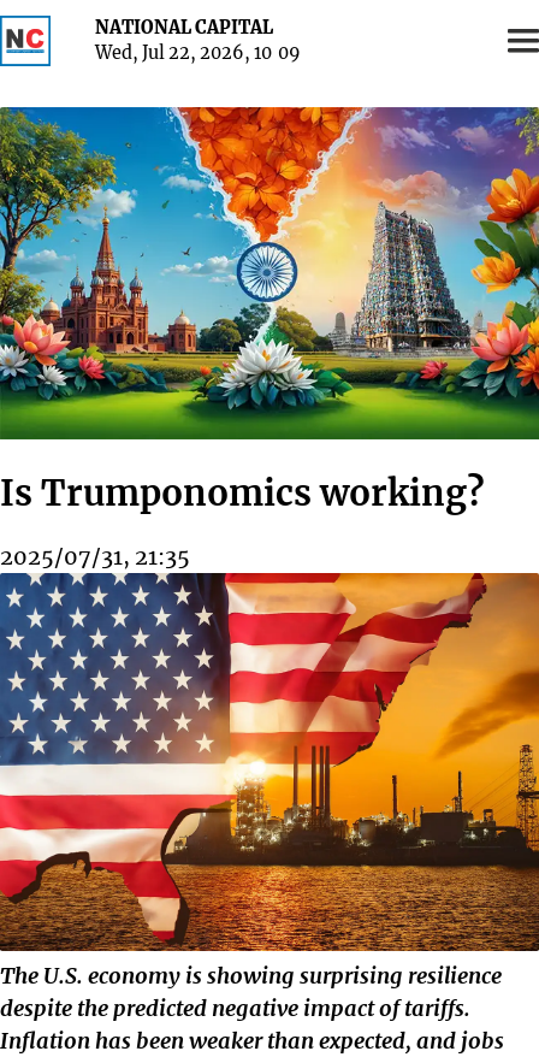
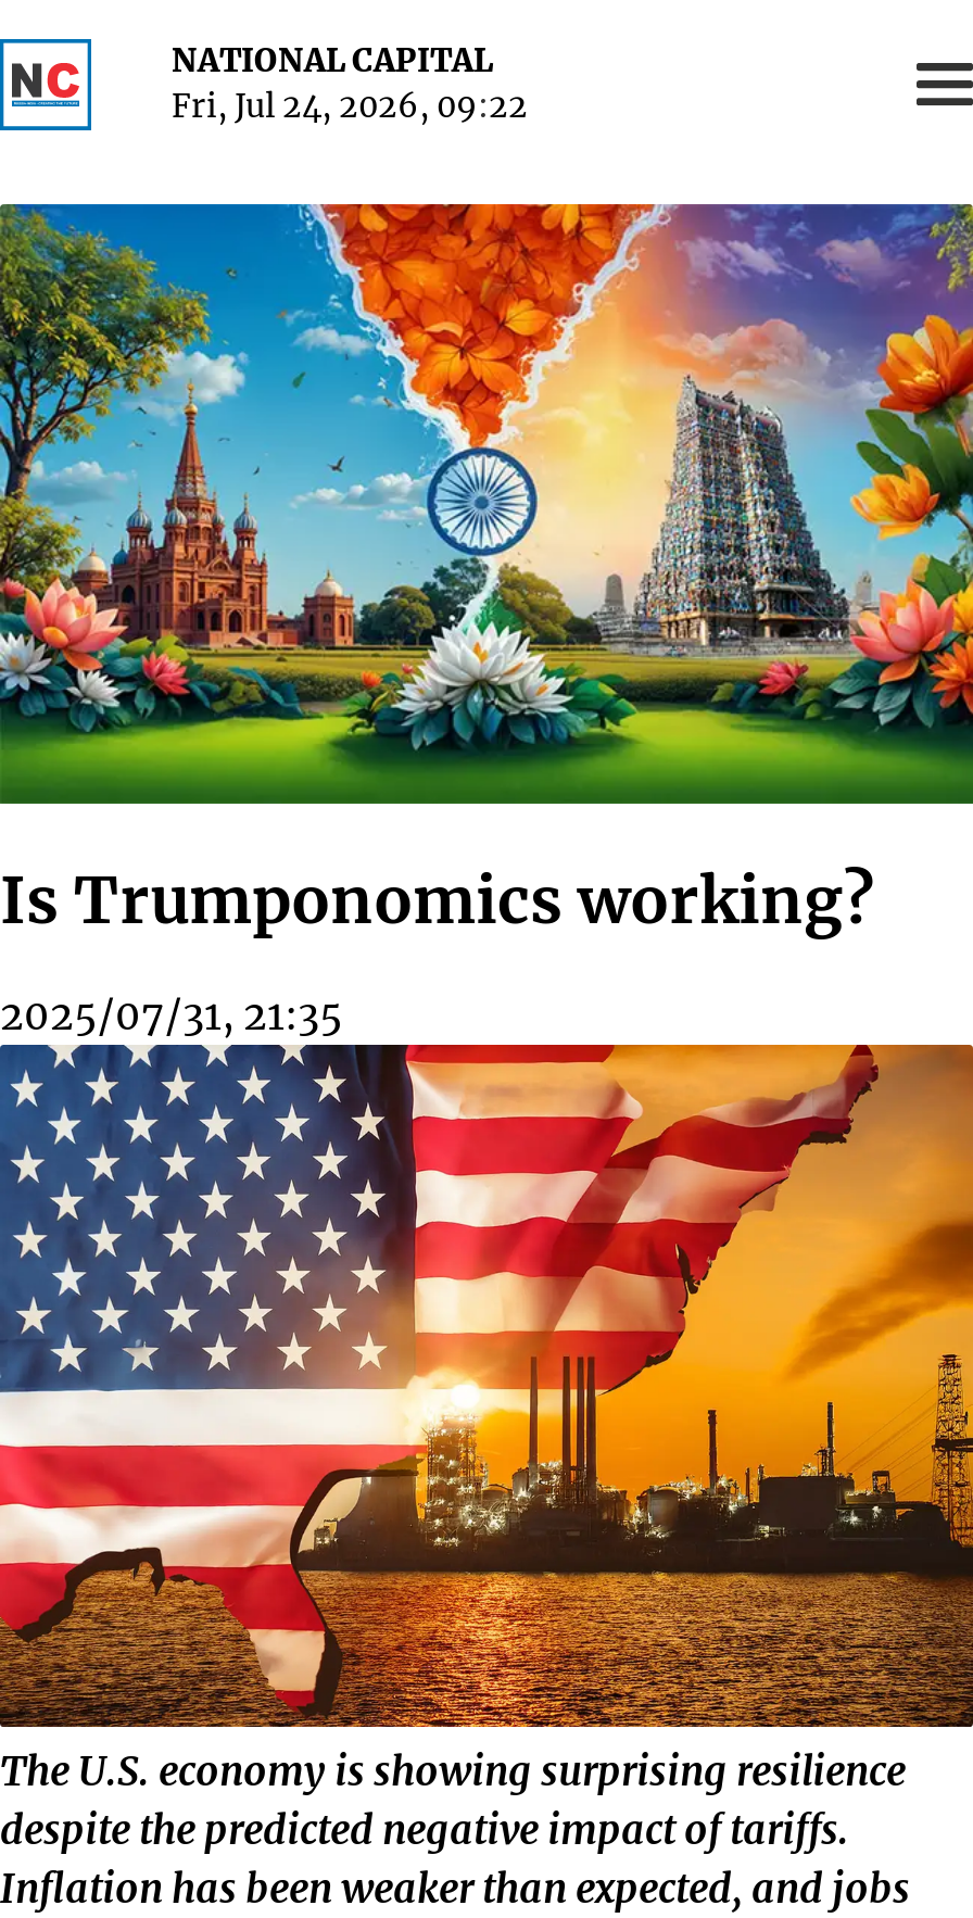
- Wed, Jul 22, 2026, 10:09
+ Fri, Jul 24, 2026, 09:22
